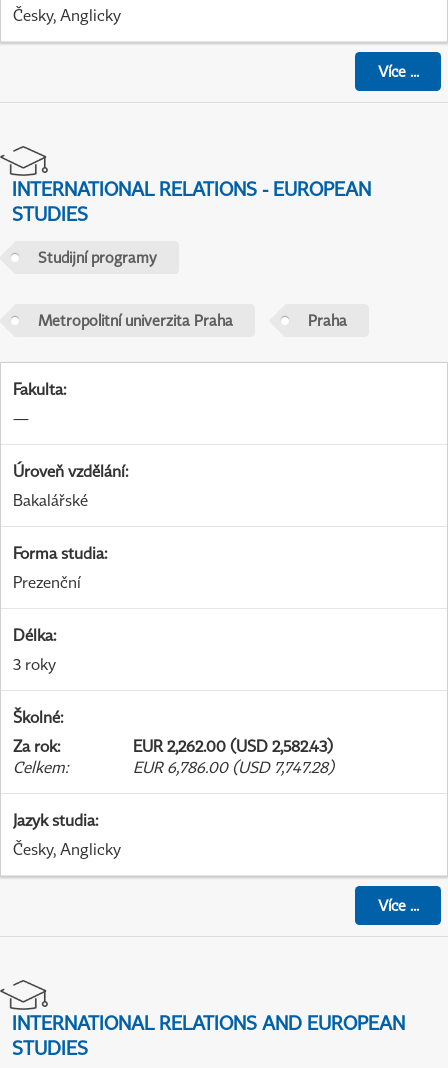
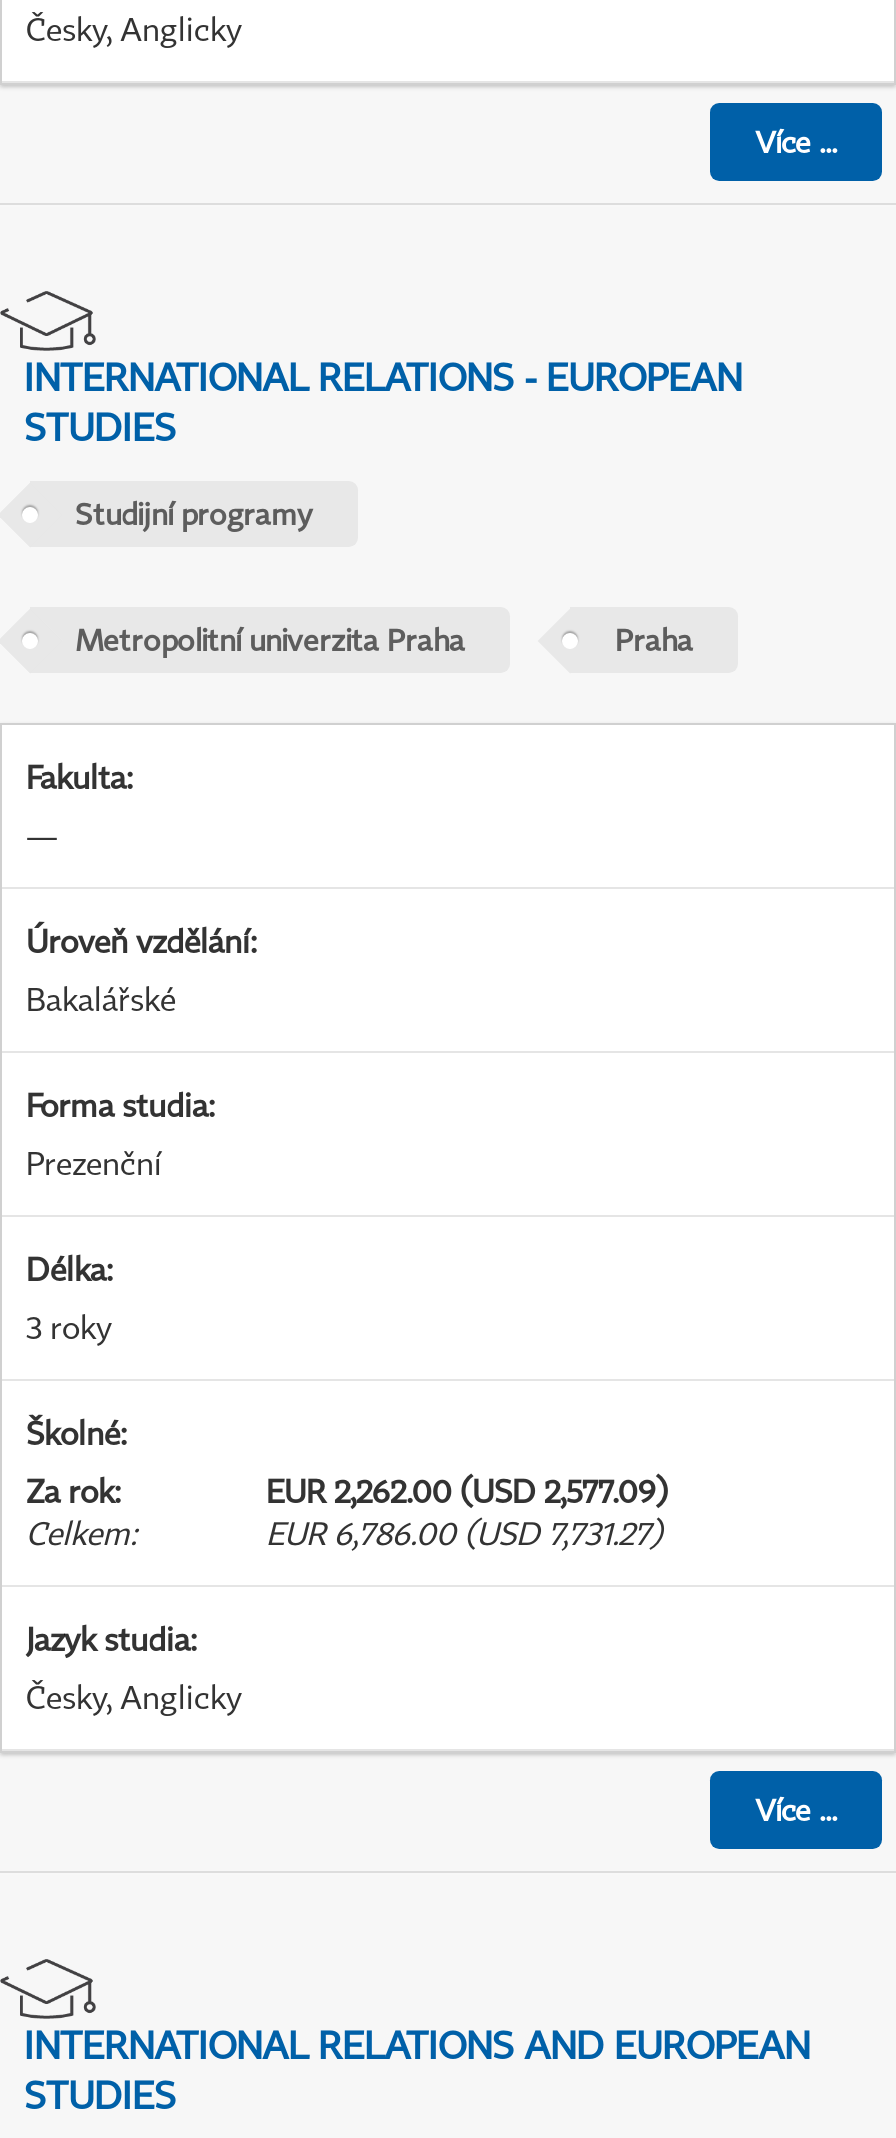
- EUR 2,262.00 (USD 2,582.43)
+ EUR 2,262.00 (USD 2,577.09)

- EUR 6,786.00 (USD 7,747.28)
+ EUR 6,786.00 (USD 7,731.27)
